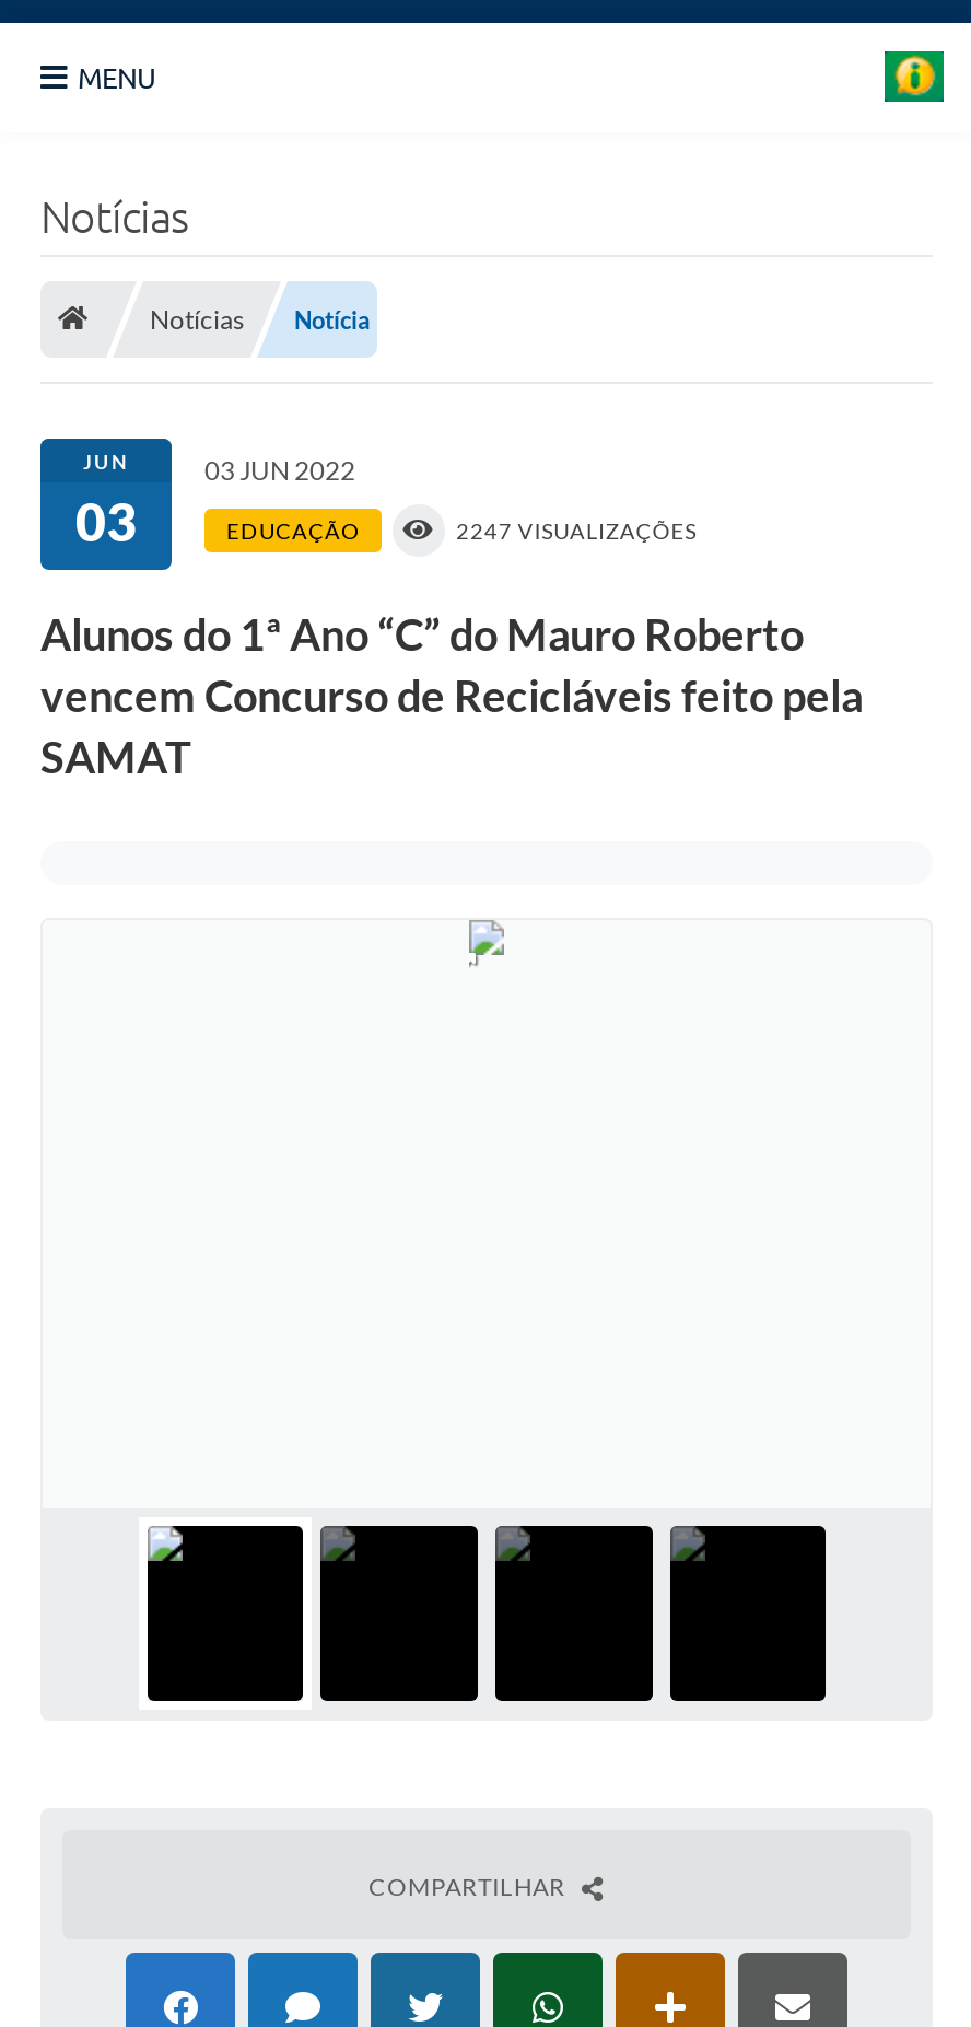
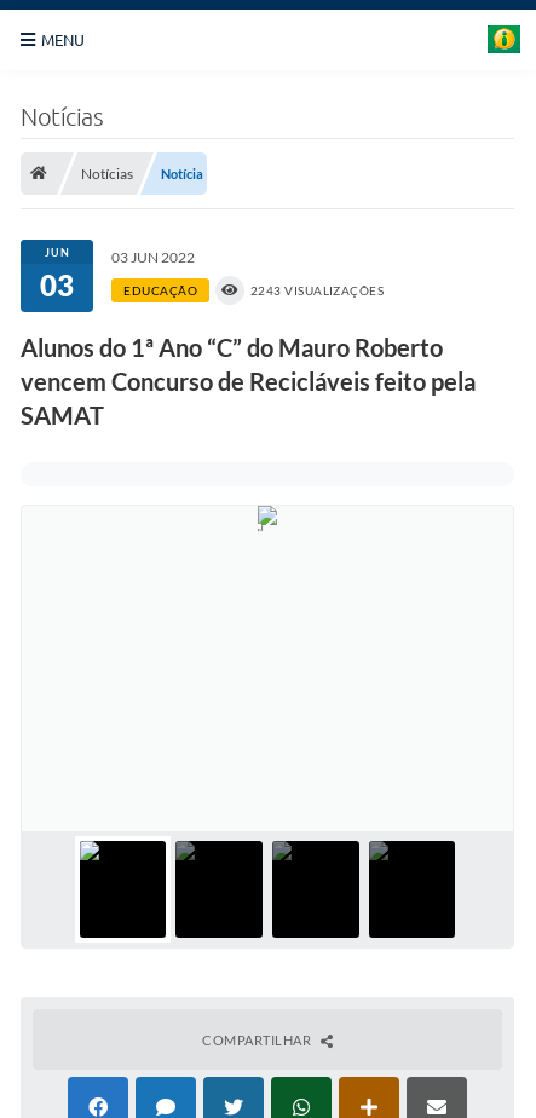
- 2247 VISUALIZAÇÕES
+ 2243 VISUALIZAÇÕES
